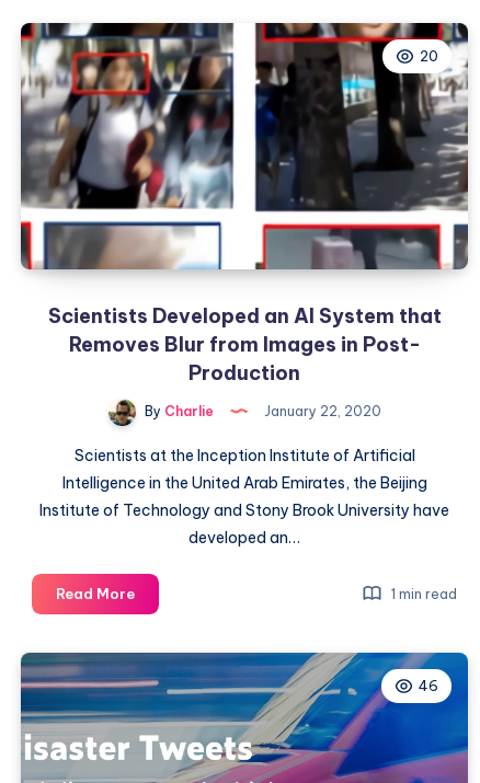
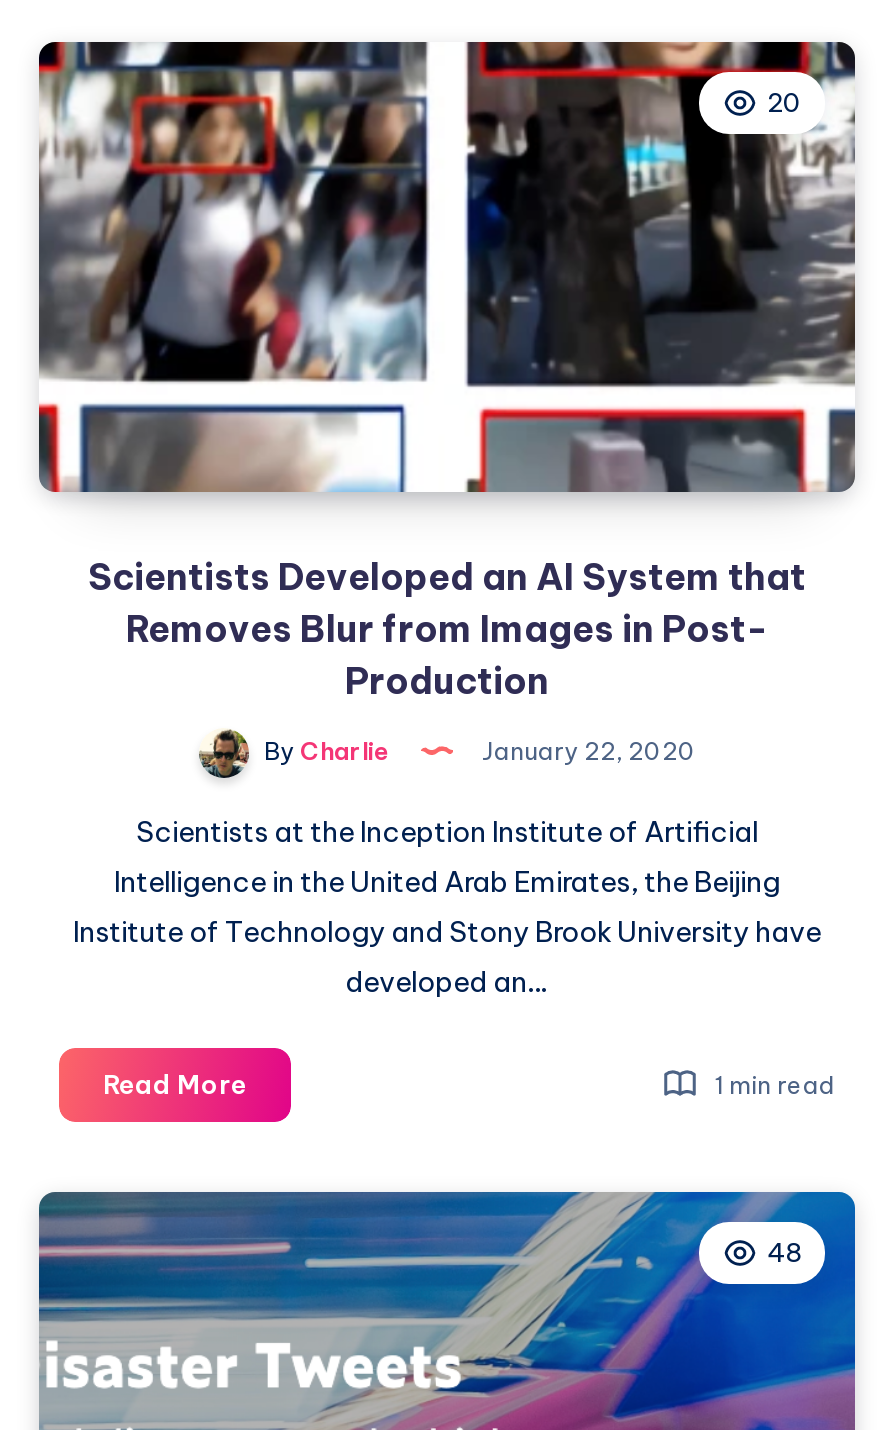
- 46
+ 48
